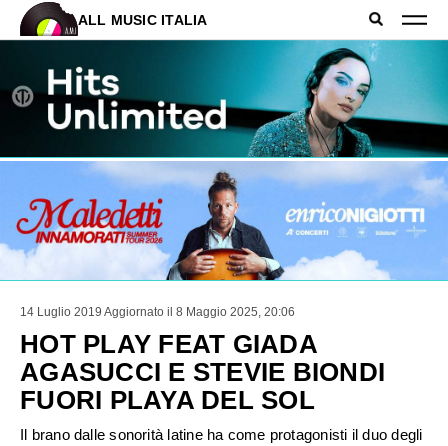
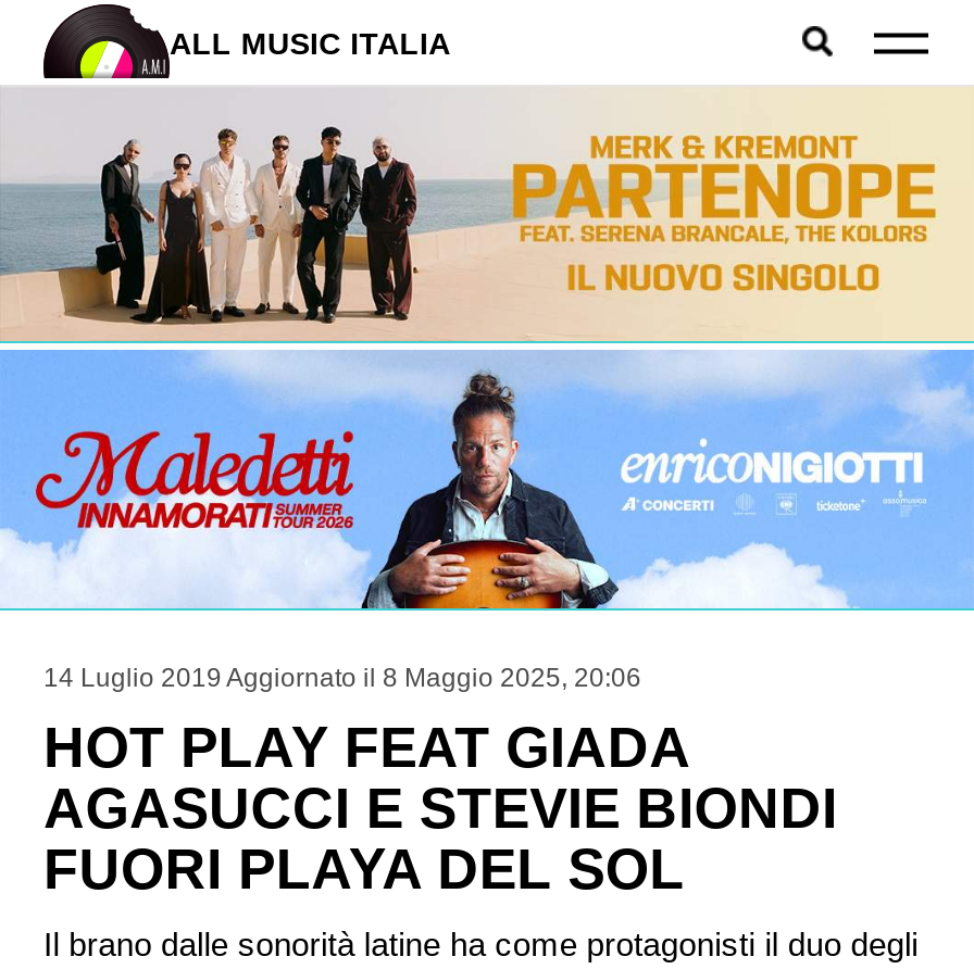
- [image]
+ [image]
